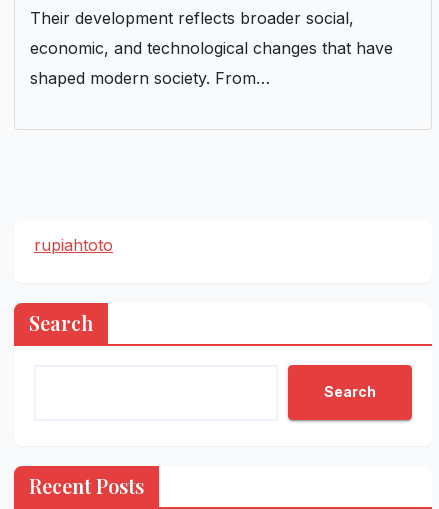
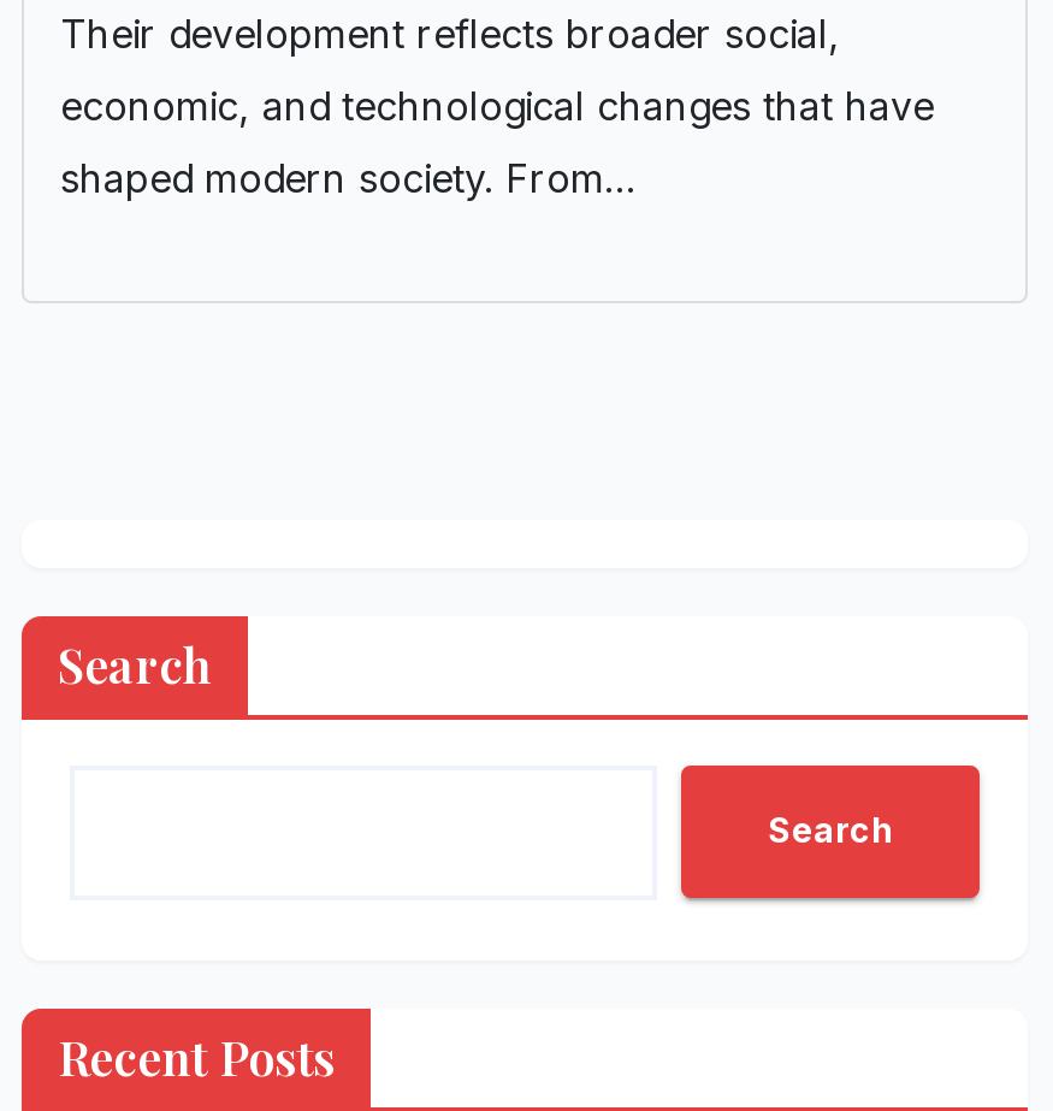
- rupiahtoto
